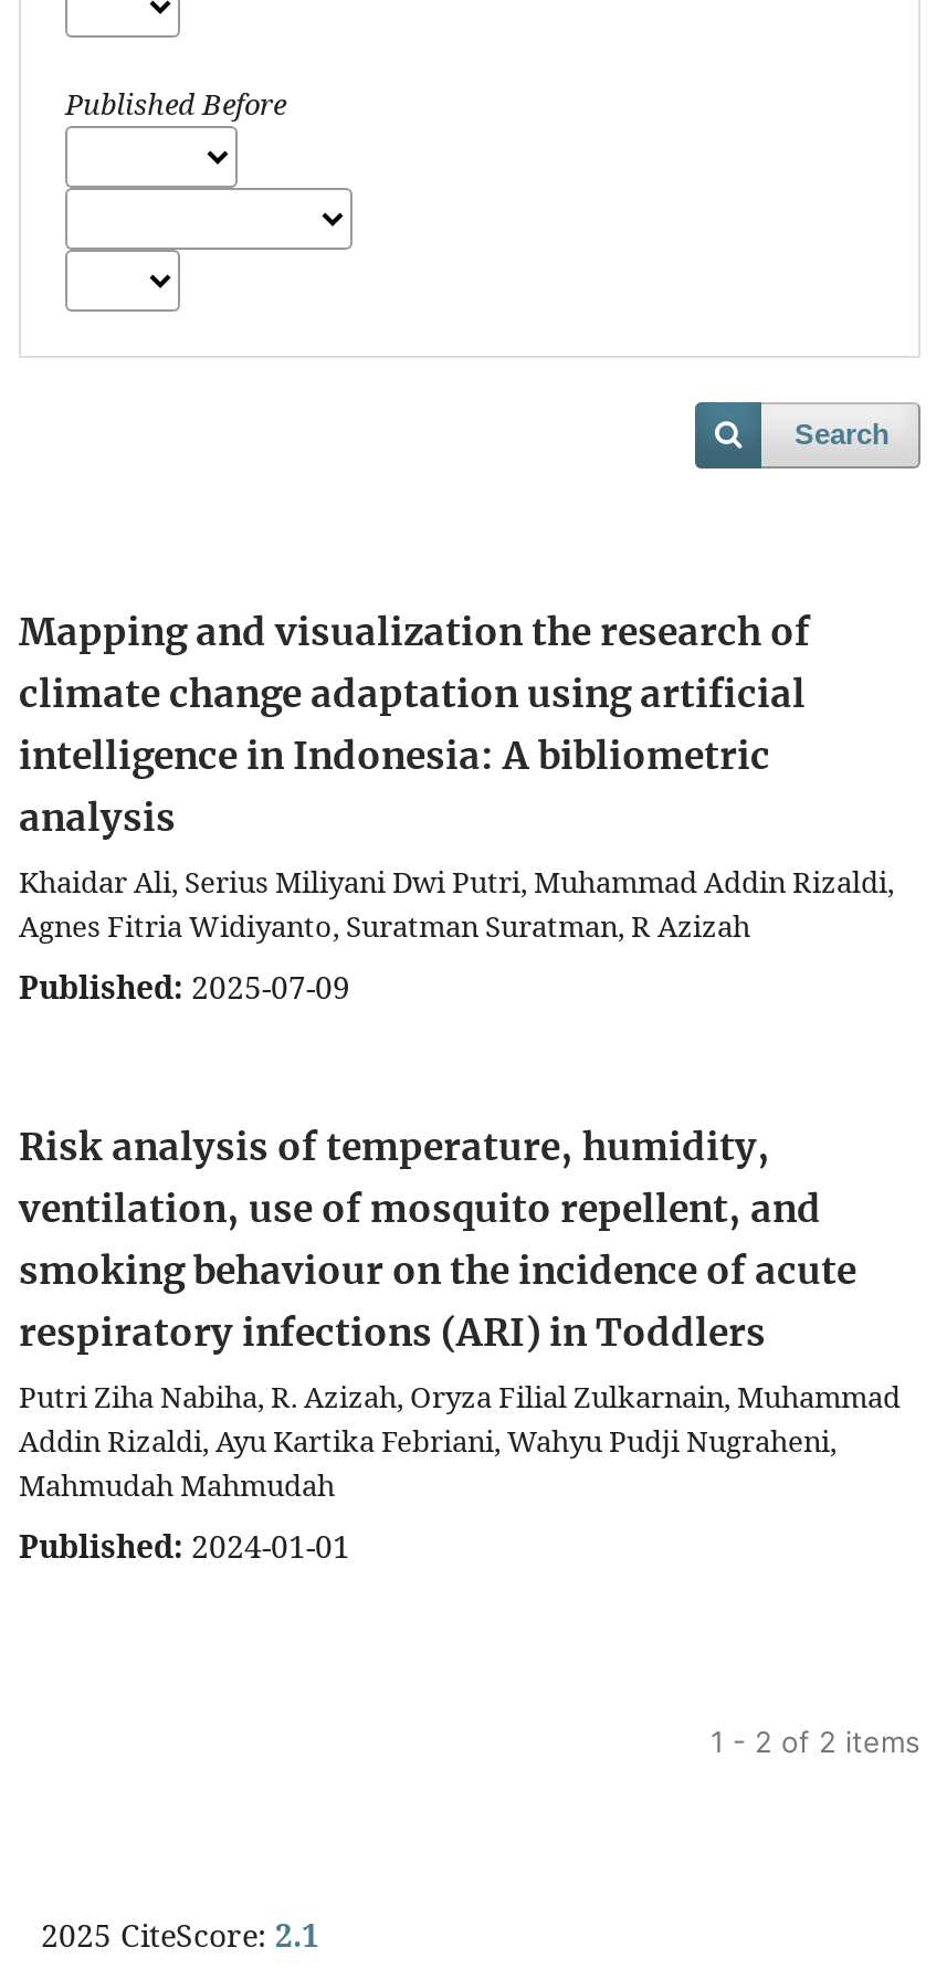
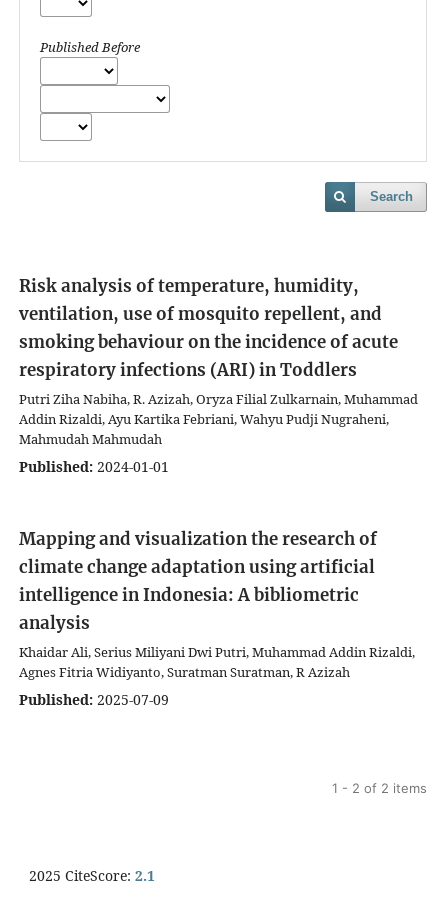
moved down: Mapping and visualization the research of | climate change adaptation using artificial | intelligence in Indonesia: A bibliometric | analysis | Khaidar Ali, Serius Miliyani Dwi Putri, Muhammad Addin Rizaldi, | Agnes Fitria Widiyanto, Suratman Suratman, R Azizah | Published: 2025-07-09

moved up: Risk analysis of temperature, humidity, | ventilation, use of mosquito repellent, and | smoking behaviour on the incidence of acute | respiratory infections (ARI) in Toddlers | Putri Ziha Nabiha, R. Azizah, Oryza Filial Zulkarnain, Muhammad | Addin Rizaldi, Ayu Kartika Febriani, Wahyu Pudji Nugraheni, | Mahmudah Mahmudah | Published: 2024-01-01
